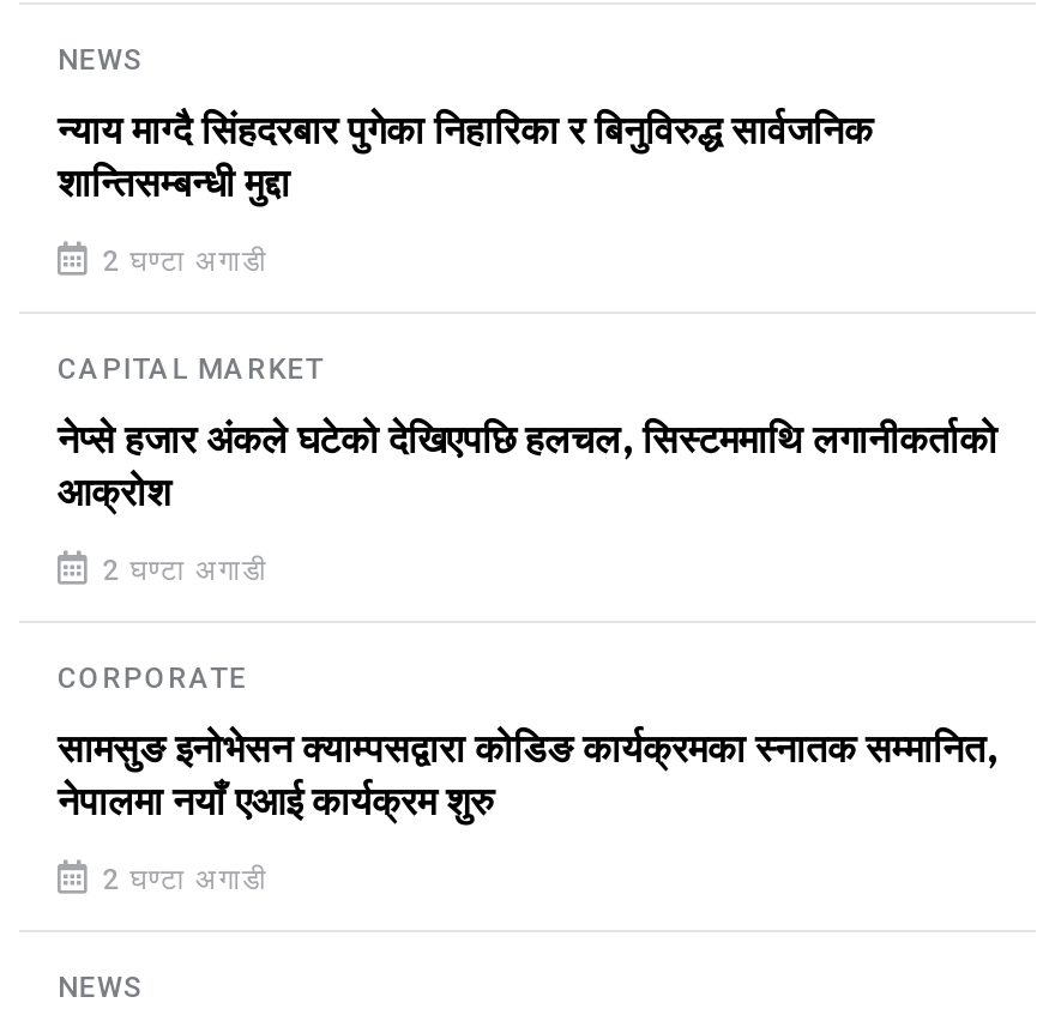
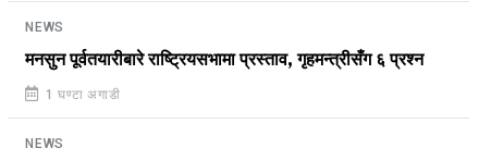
- न्याय माग्दै सिंहदरबार पुगेका निहारिका र बिनुविरुद्ध सार्वजनिक
- शान्तिसम्बन्धी मुद्दा
- 2 घण्टा अगाडी
- CAPITAL MARKET
- नेप्से हजार अंकले घटेको देखिएपछि हलचल, सिस्टममाथि लगानीकर्ताको
- आक्रोश
- 2 घण्टा अगाडी
- CORPORATE
- सामसुङ इनोभेसन क्याम्पसद्वारा कोडिङ कार्यक्रमका स्नातक सम्मानित,
- नेपालमा नयाँ एआई कार्यक्रम शुरु
- 2 घण्टा अगाडी
+ मनसुन पूर्वतयारीबारे राष्ट्रियसभामा प्रस्ताव, गृहमन्त्रीसँग ६ प्रश्न
+ 1 घण्टा अगाडी
